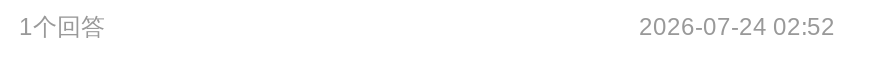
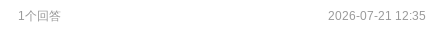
- 2026-07-24 02:52
+ 2026-07-21 12:35
